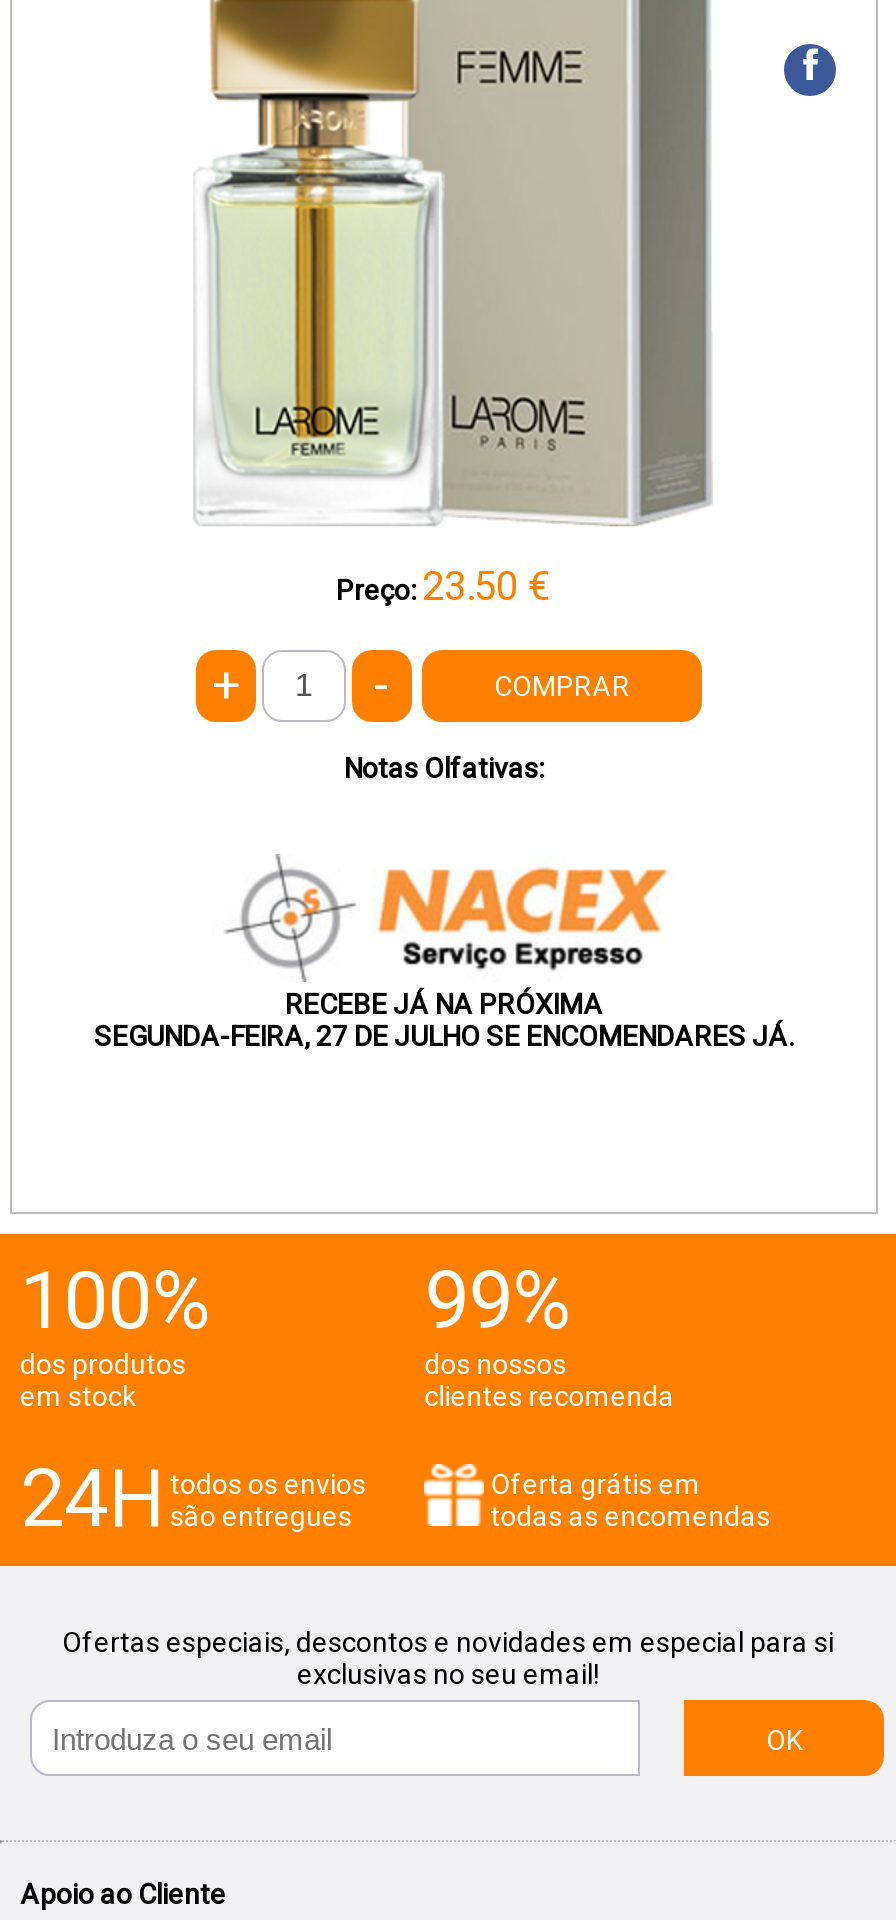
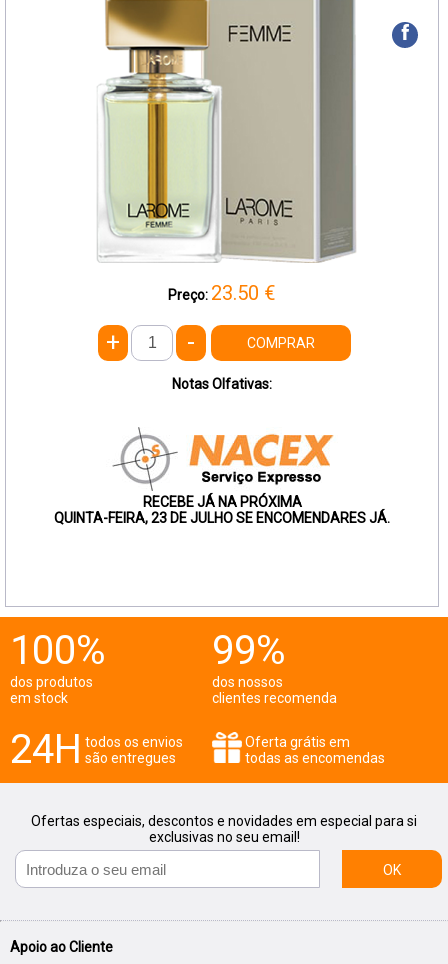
- SEGUNDA-FEIRA, 27 DE JULHO SE ENCOMENDARES JÁ.
+ QUINTA-FEIRA, 23 DE JULHO SE ENCOMENDARES JÁ.
